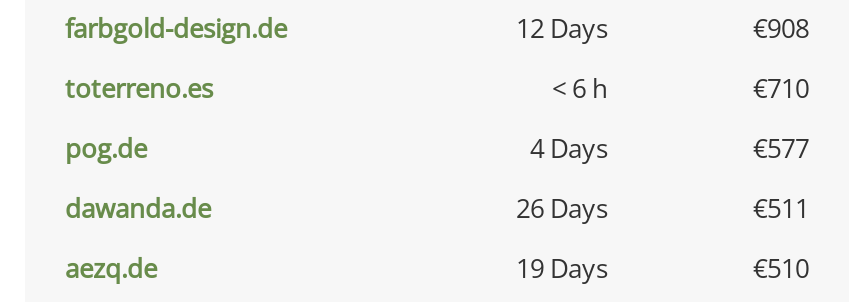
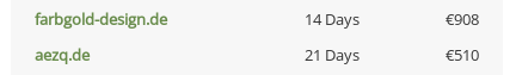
- 12 Days
+ 14 Days

- toterreno.es
- < 6 h
- €710
- pog.de
- 4 Days
- €577
- dawanda.de
- 26 Days
- €511

- 19 Days
+ 21 Days
